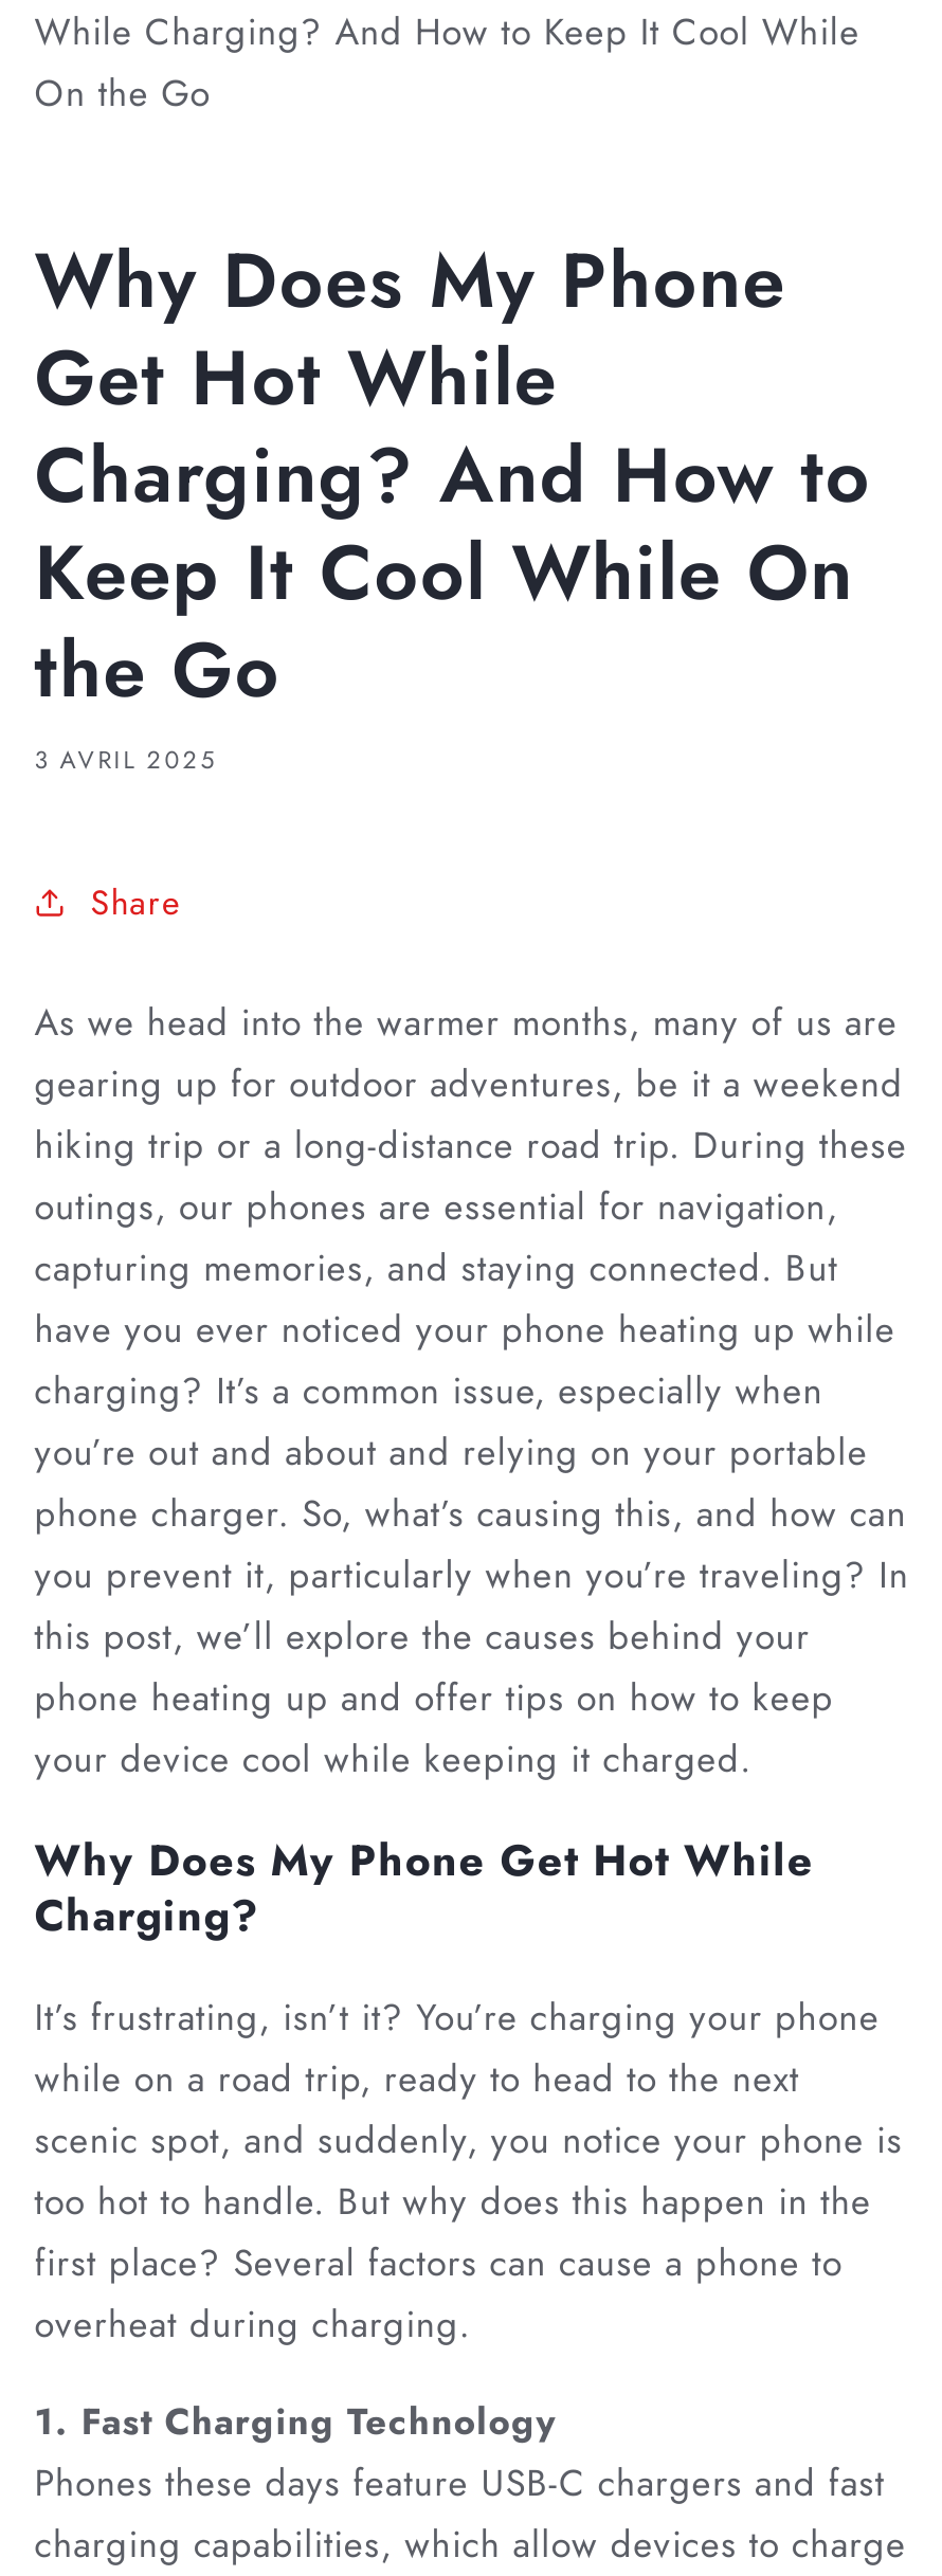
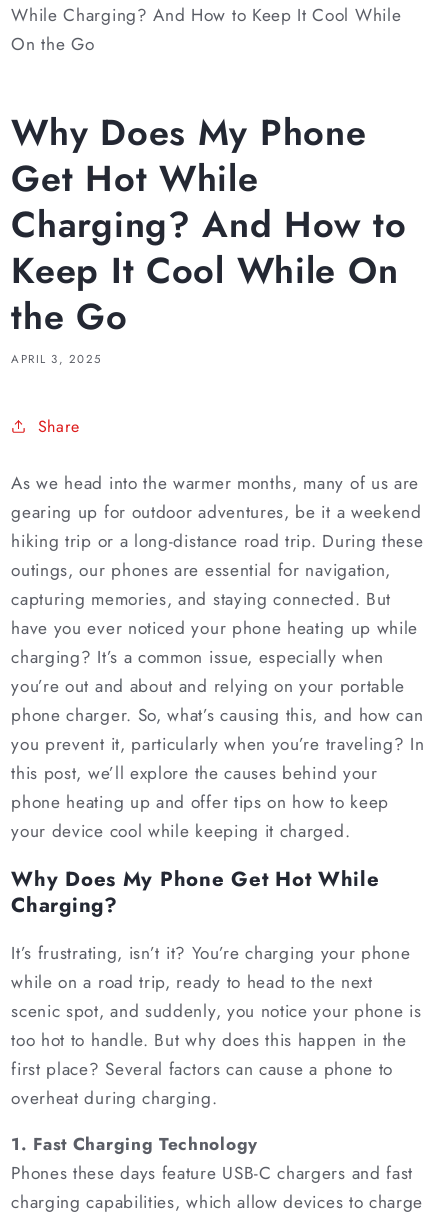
- 3 AVRIL 2025
+ APRIL 3, 2025
